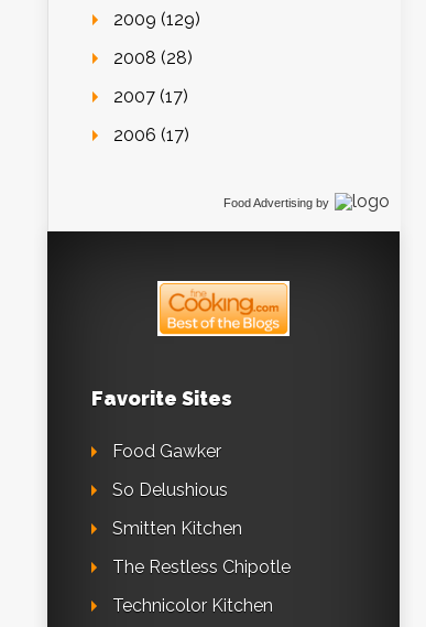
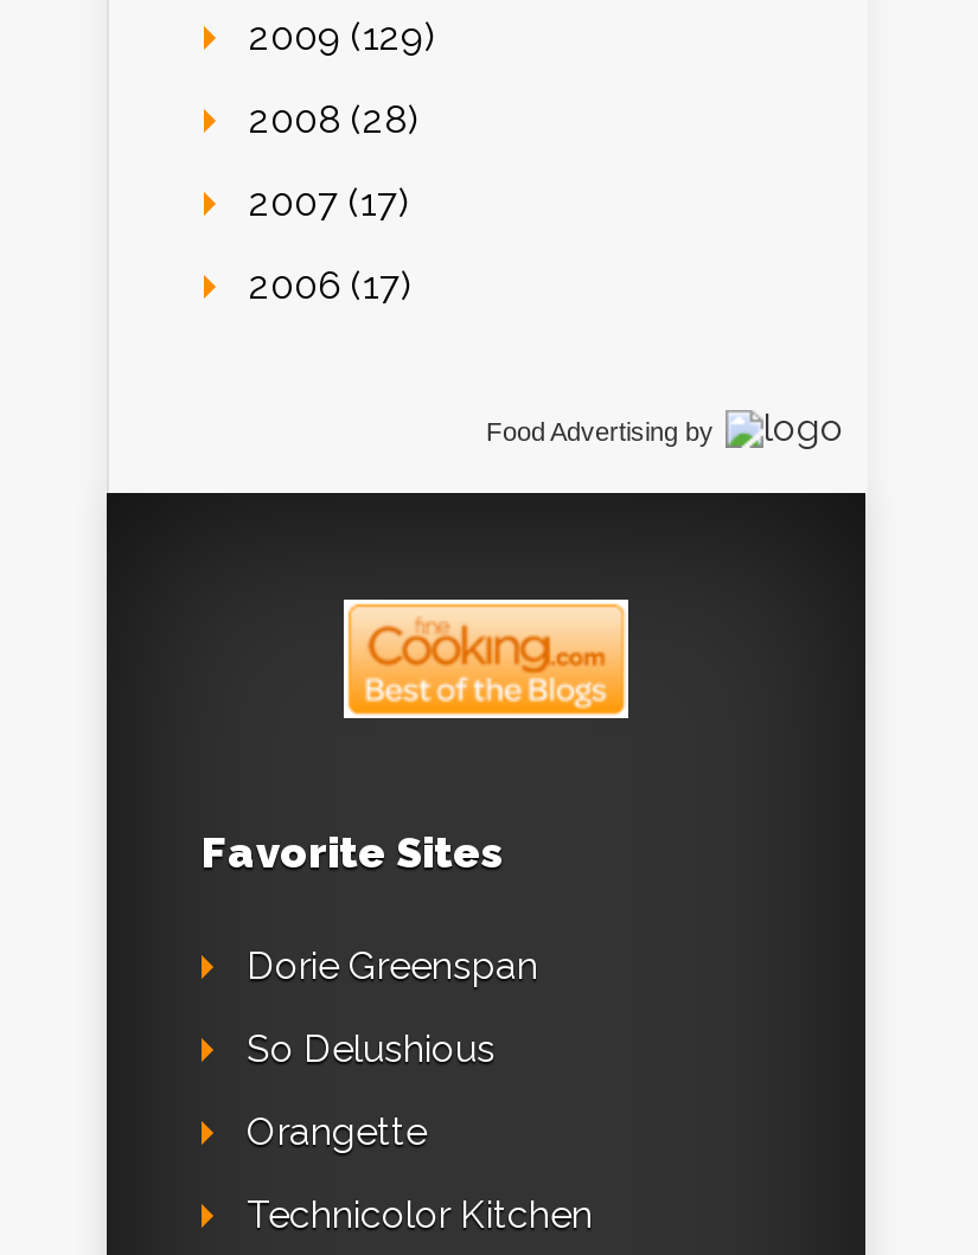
- Food Gawker
+ Dorie Greenspan

- Smitten Kitchen
- The Restless Chipotle
+ Orangette
